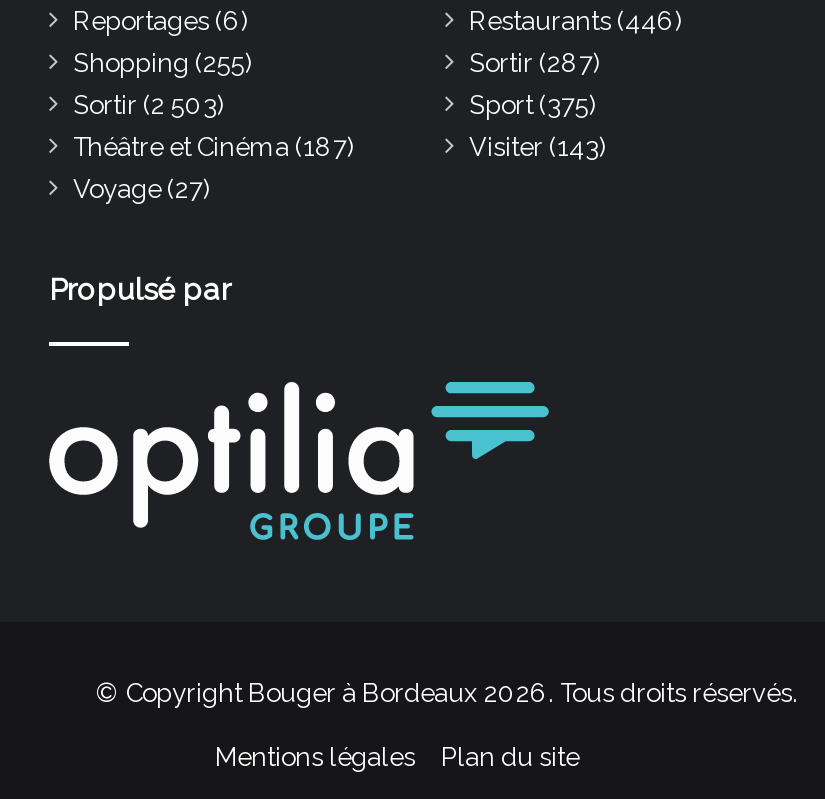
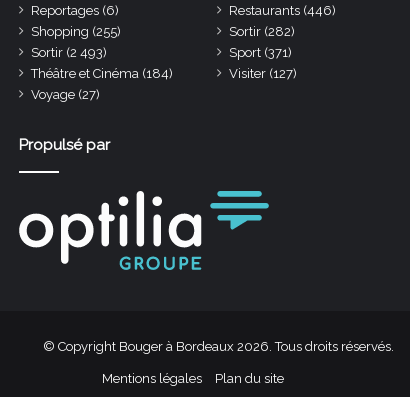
- Sortir (287)
+ Sortir (282)

- Sortir (2 503)
+ Sortir (2 493)

- Sport (375)
+ Sport (371)

- Théâtre et Cinéma (187)
+ Théâtre et Cinéma (184)

- Visiter (143)
+ Visiter (127)
